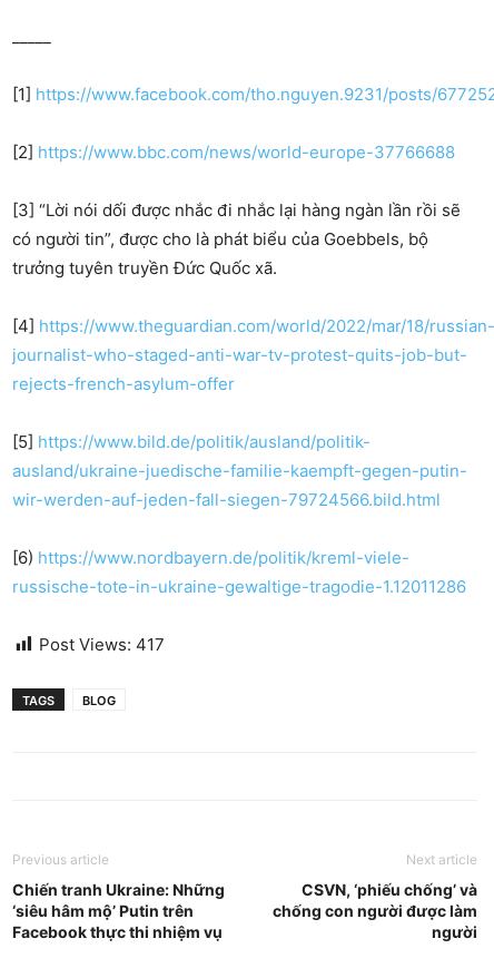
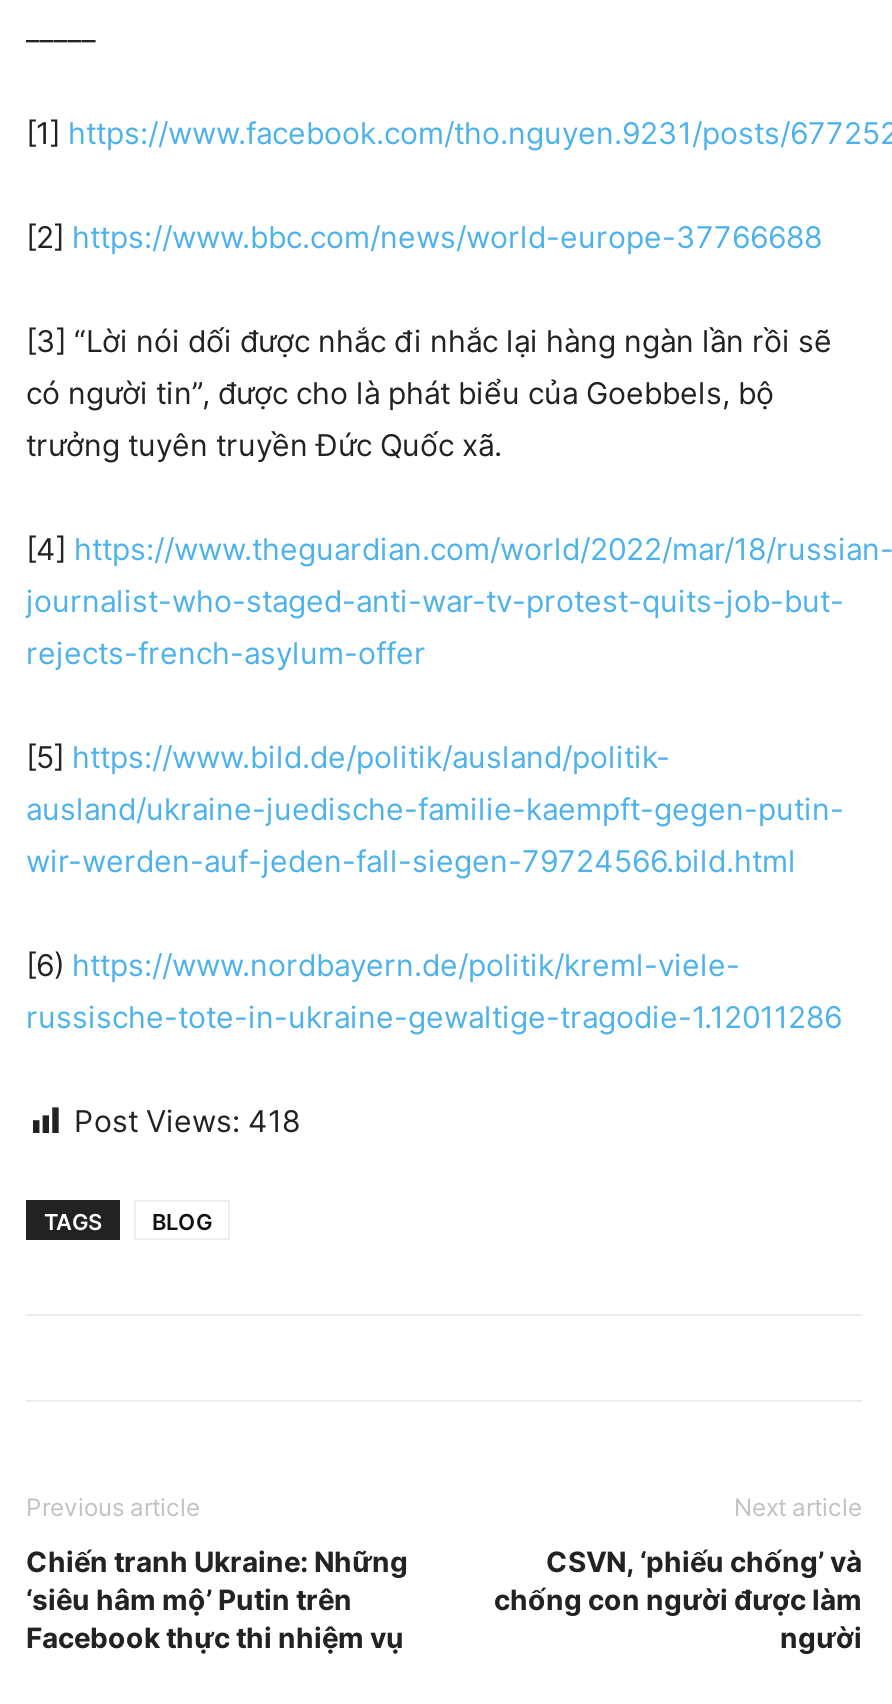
- Post Views: 417
+ Post Views: 418
